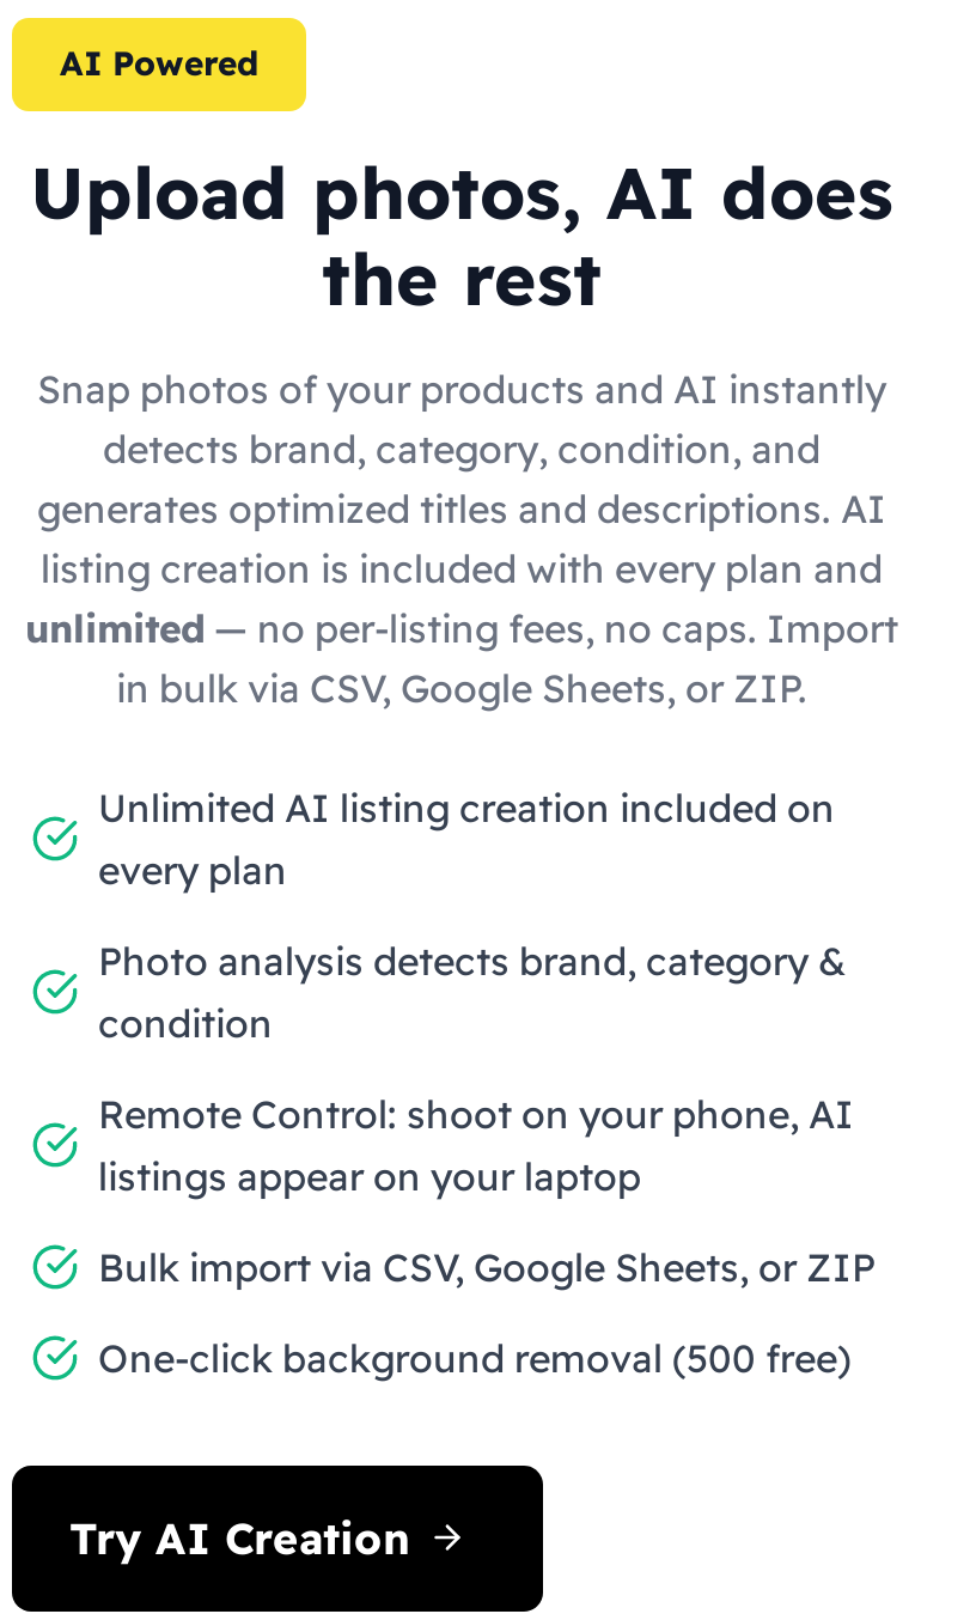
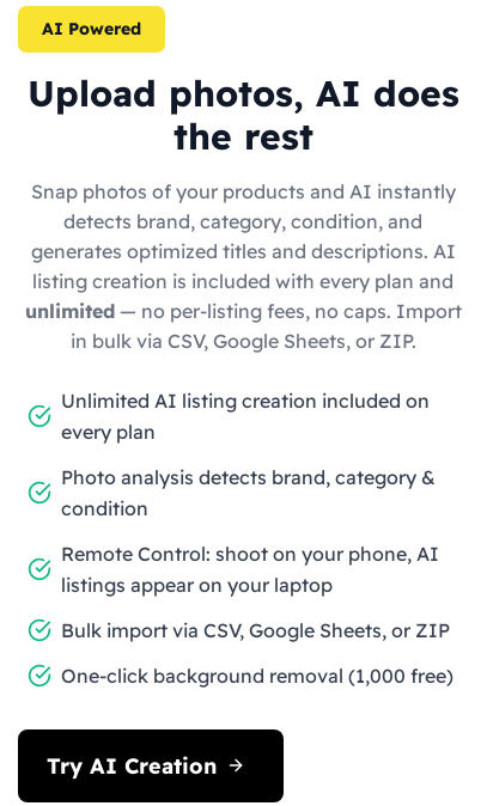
- One-click background removal (500 free)
+ One-click background removal (1,000 free)
